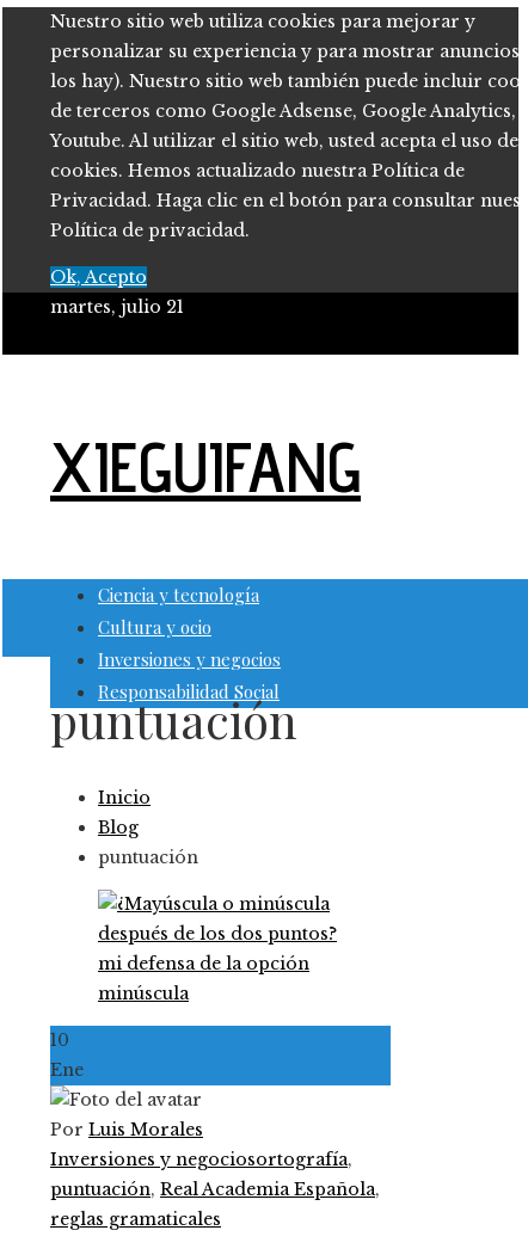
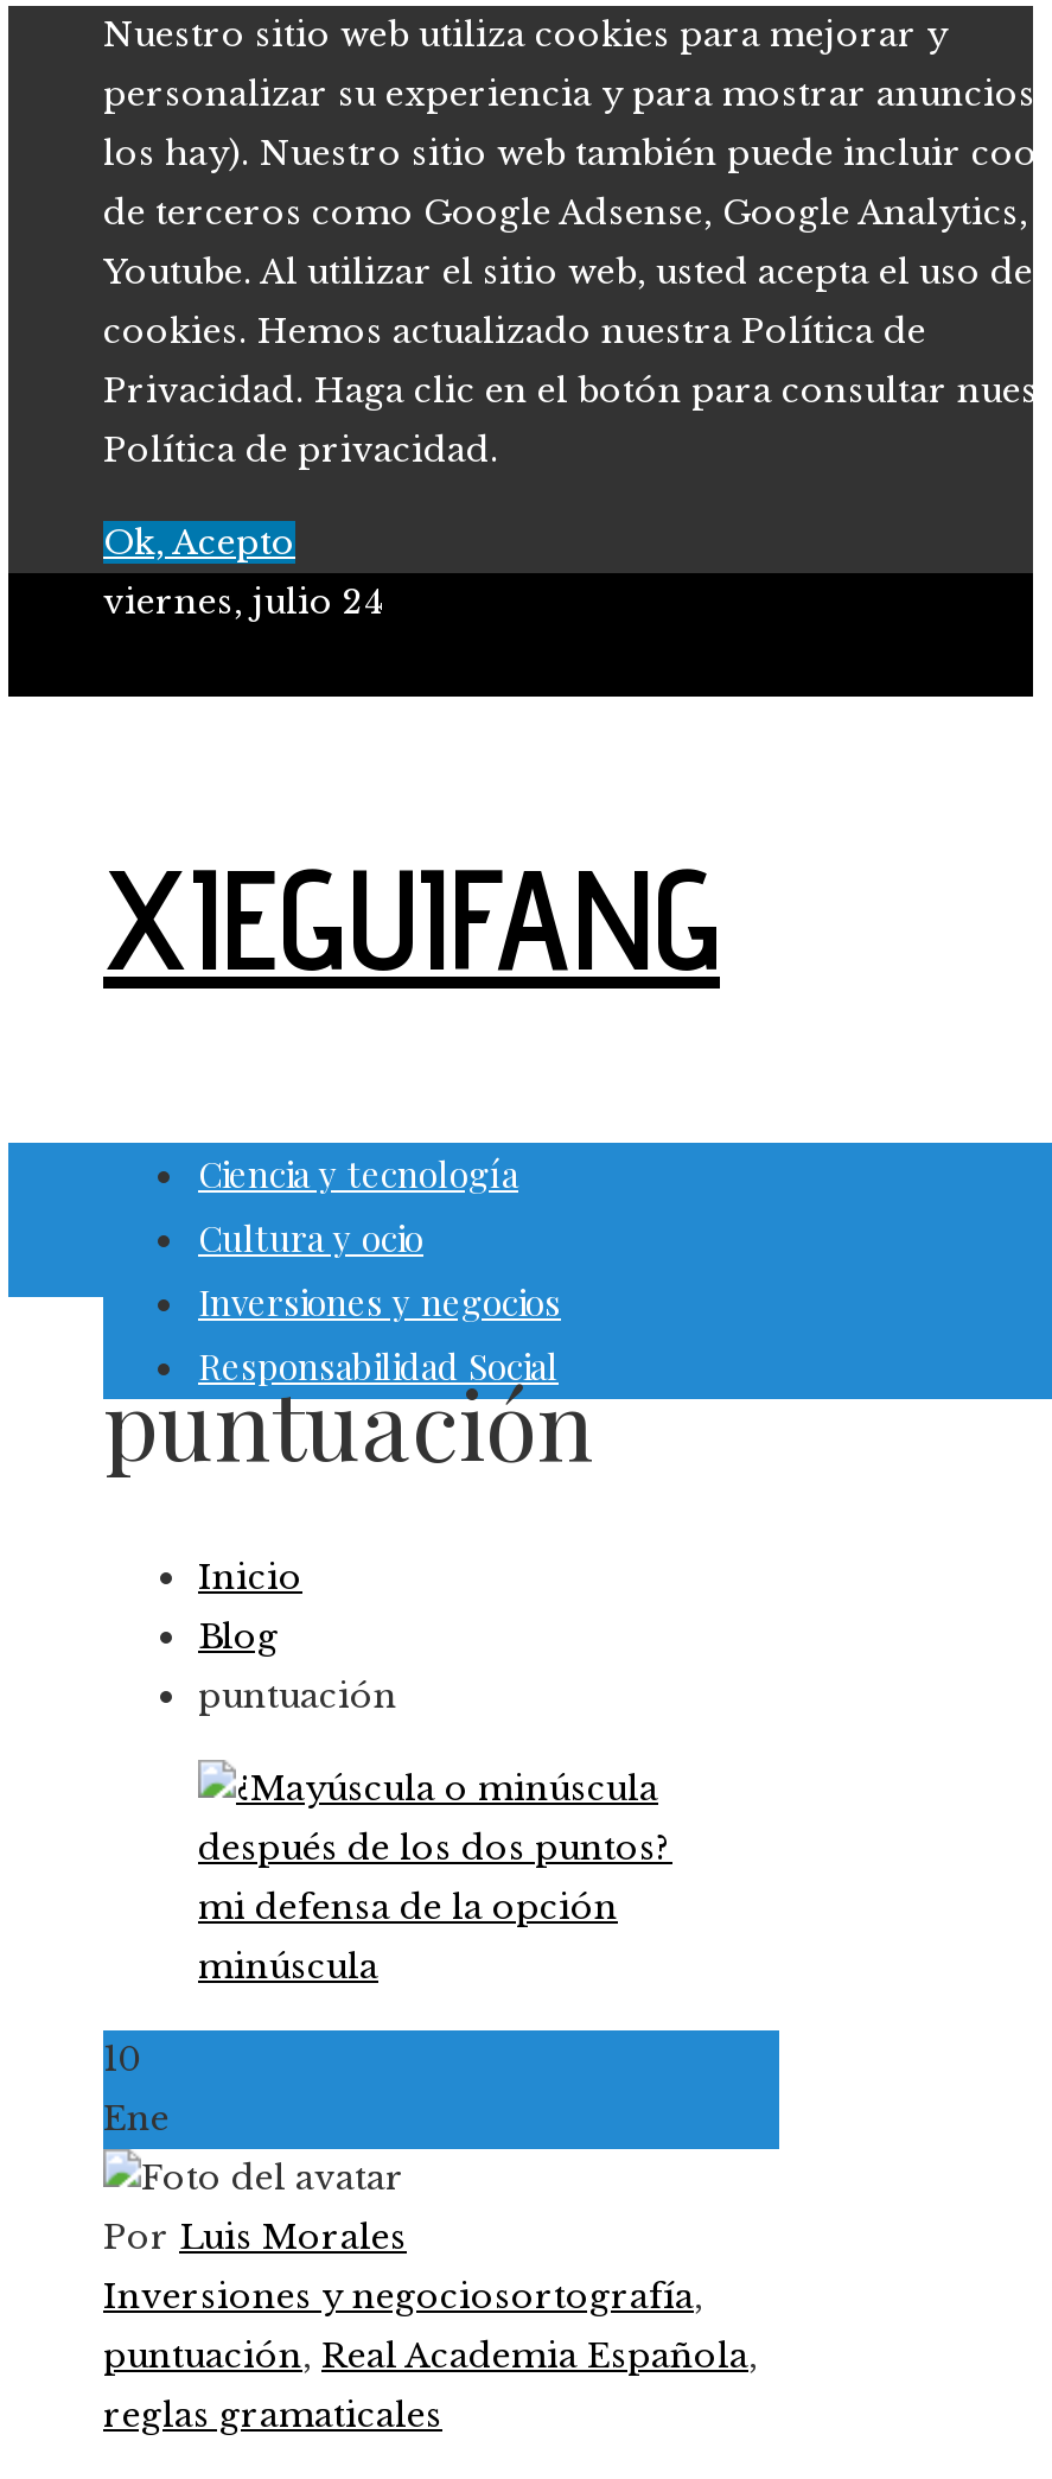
- martes, julio 21
+ viernes, julio 24
